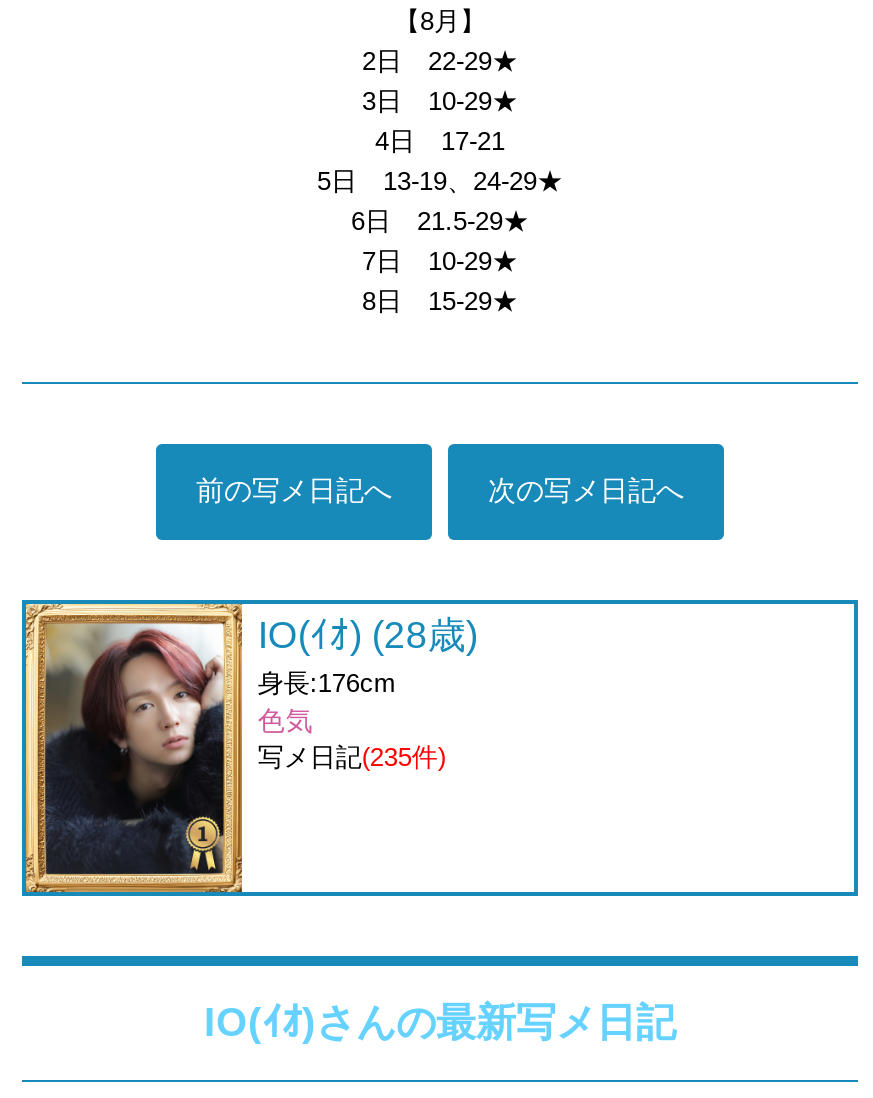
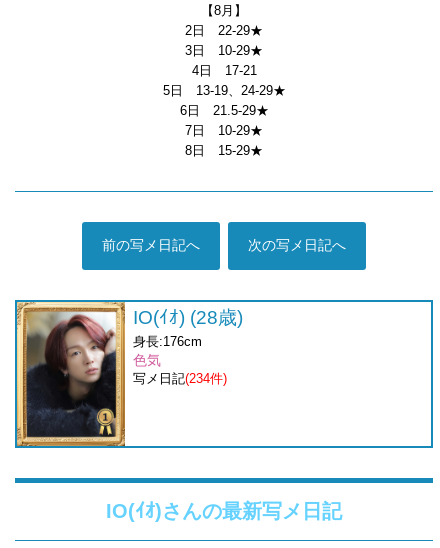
- 写メ日記(235件)
+ 写メ日記(234件)
